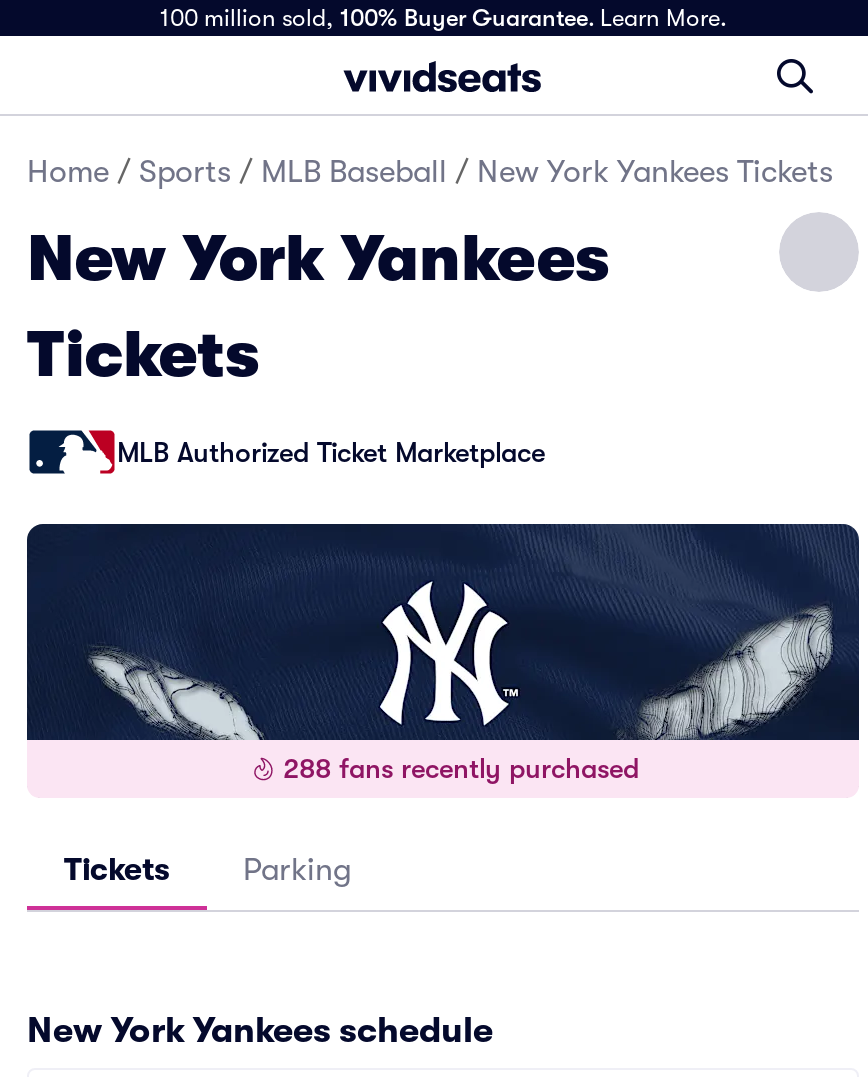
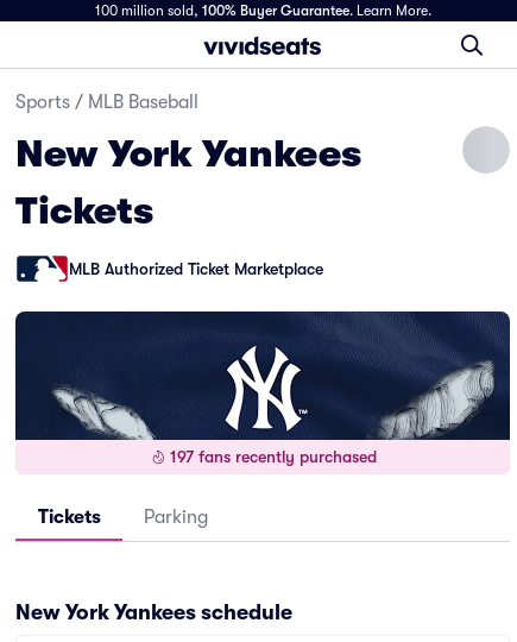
- Home / Sports / MLB Baseball / New York Yankees Tickets
+ Sports / MLB Baseball

- 288 fans recently purchased
+ 197 fans recently purchased
